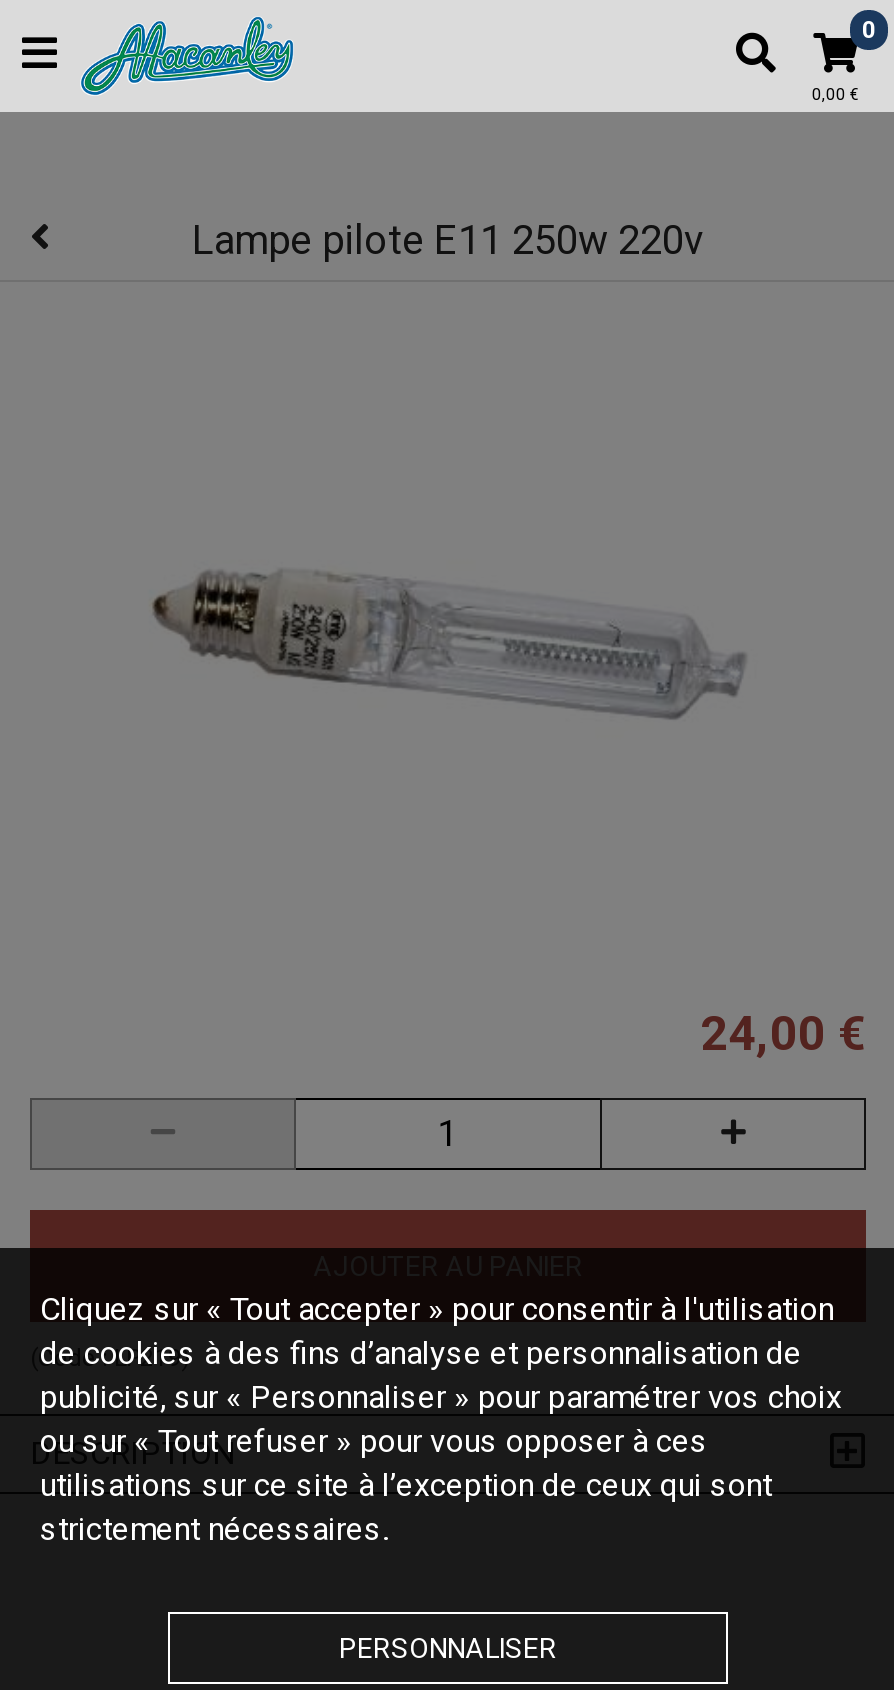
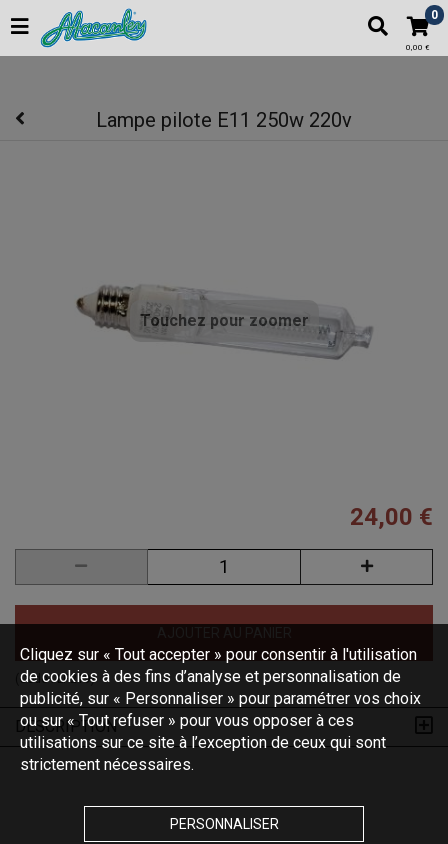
+ Touchez pour zoomer
